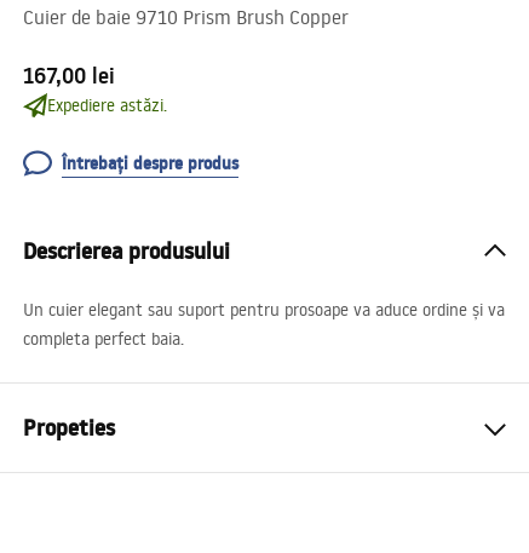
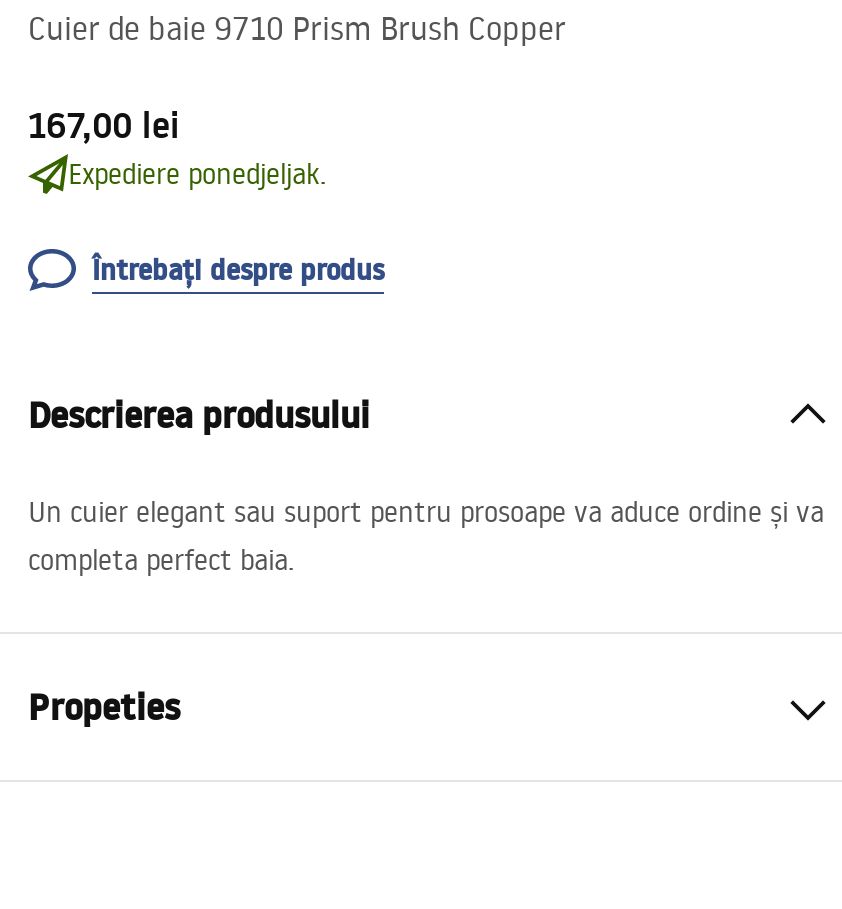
- Expediere astăzi.
+ Expediere ponedjeljak.
